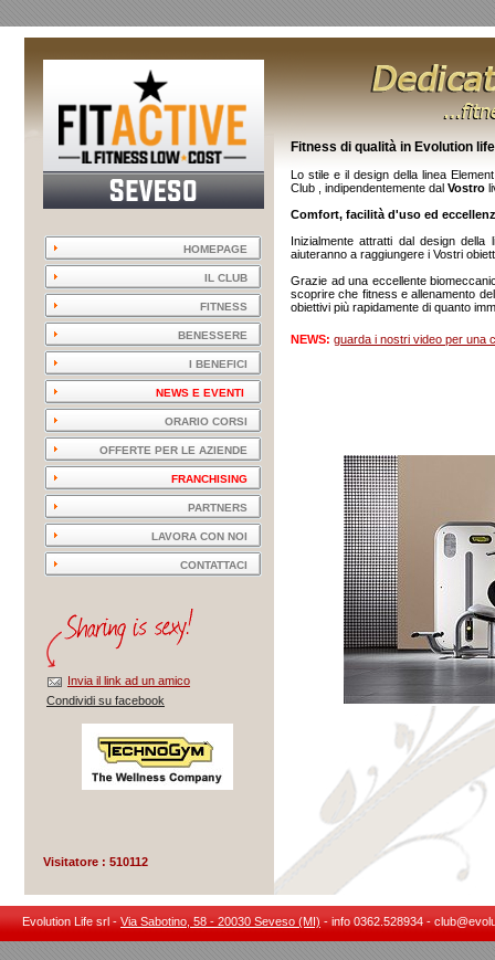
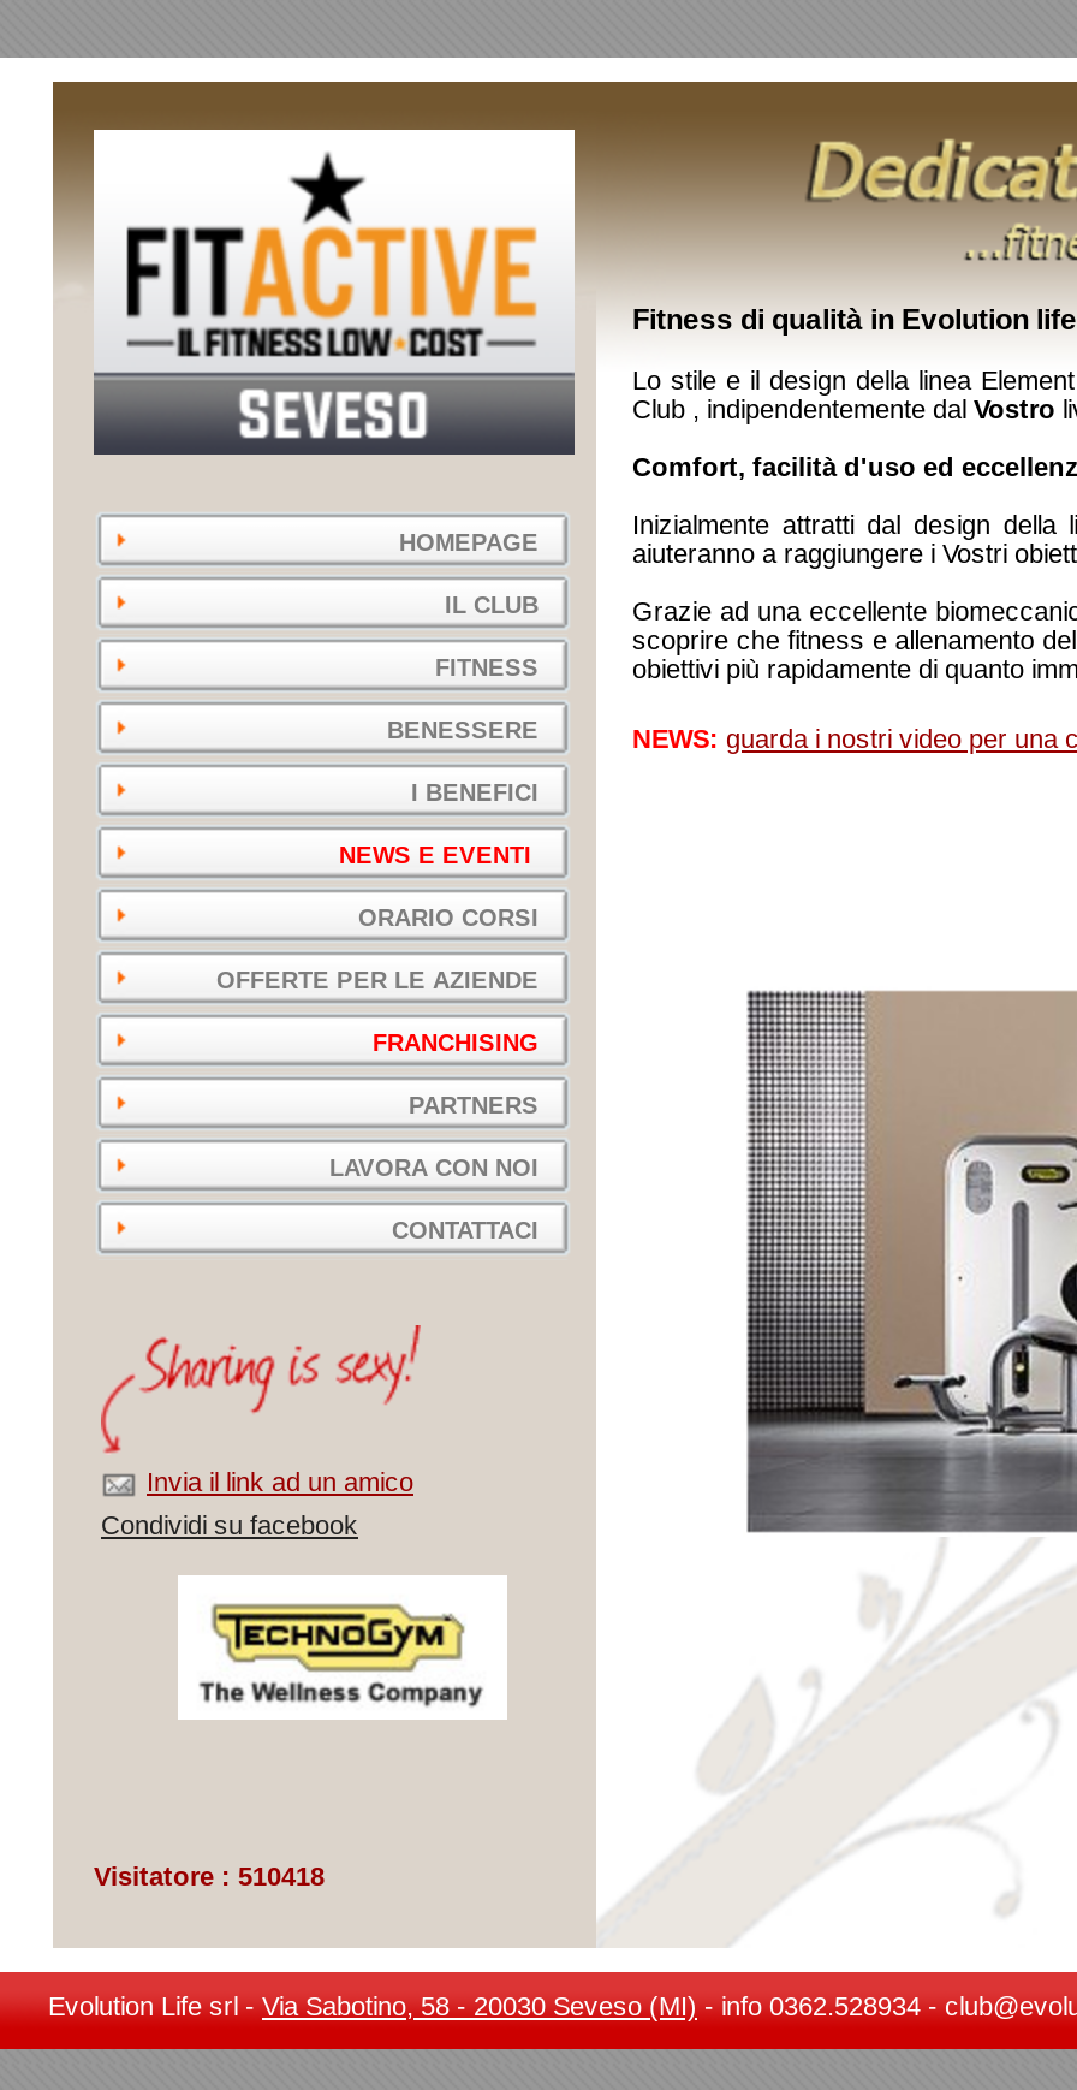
- Visitatore : 510112
+ Visitatore : 510418
